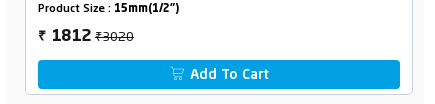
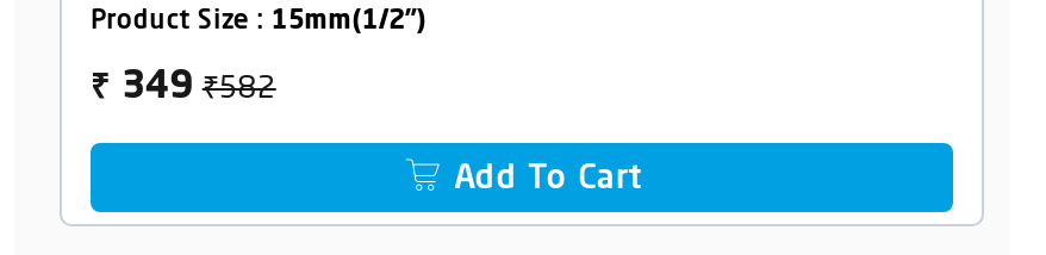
- ₹ 1812 ₹3020
+ ₹ 349 ₹582
